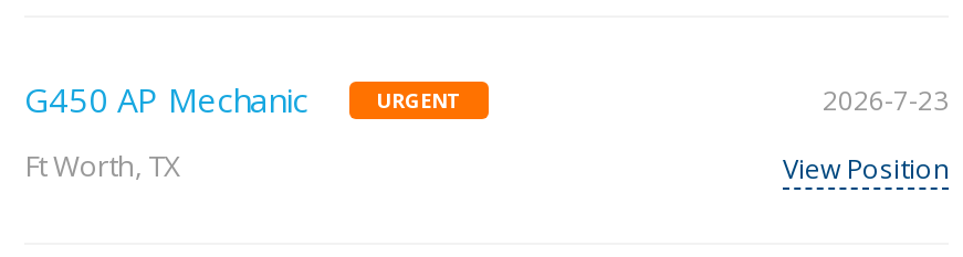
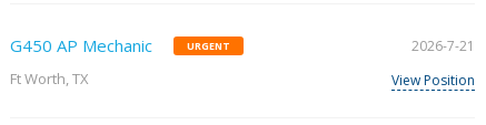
- 2026-7-23
+ 2026-7-21
